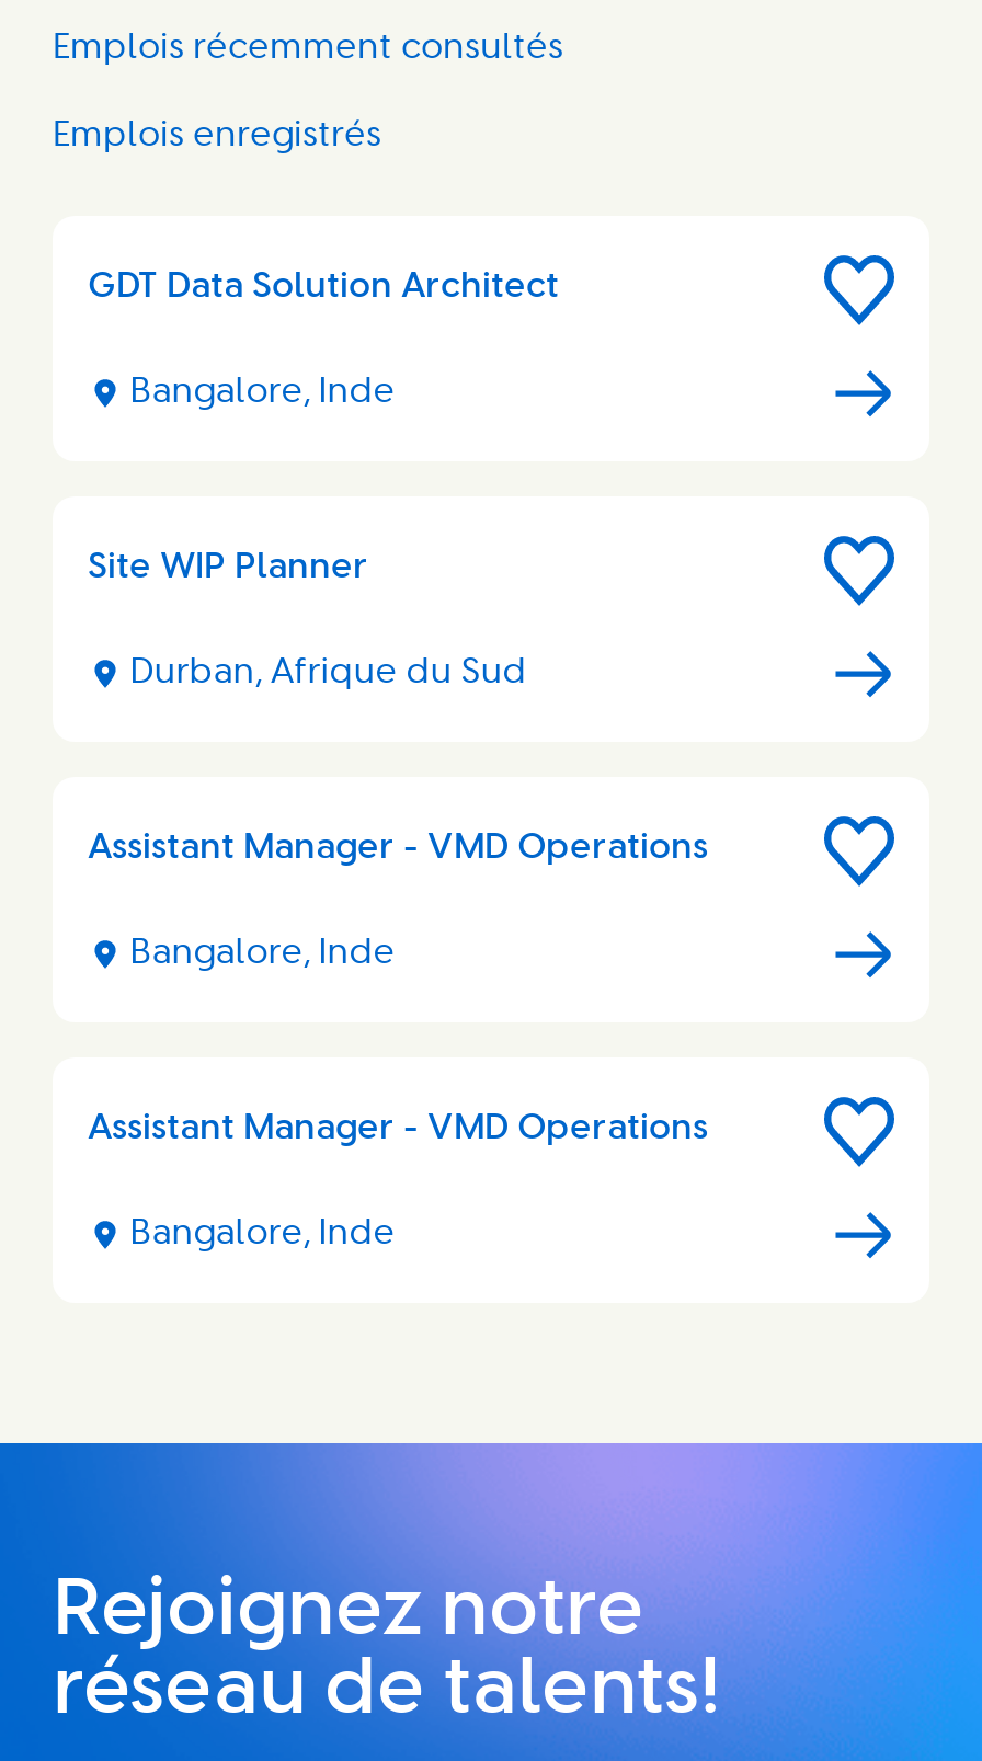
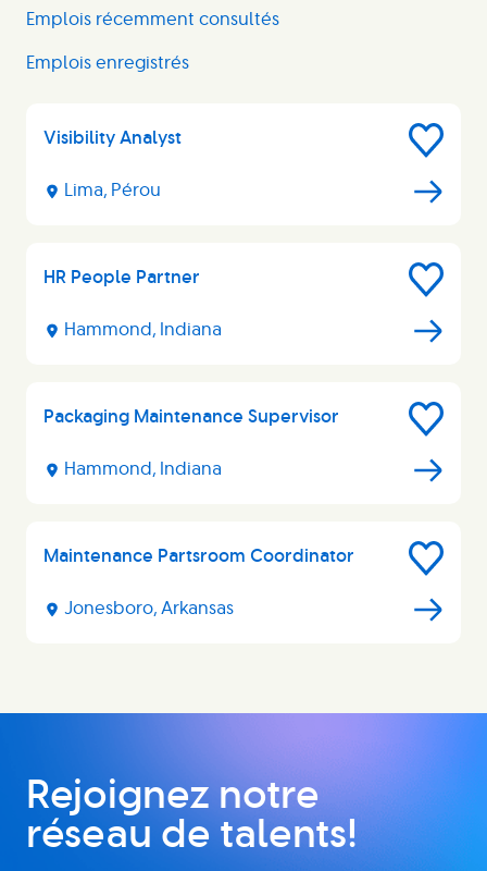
- GDT Data Solution Architect
+ Visibility Analyst

- Bangalore, Inde
+ Lima, Pérou

- Site WIP Planner
+ HR People Partner

- Durban, Afrique du Sud
+ Hammond, Indiana

- Assistant Manager - VMD Operations
+ Packaging Maintenance Supervisor

- Bangalore, Inde
+ Hammond, Indiana

- Assistant Manager - VMD Operations
+ Maintenance Partsroom Coordinator

- Bangalore, Inde
+ Jonesboro, Arkansas
